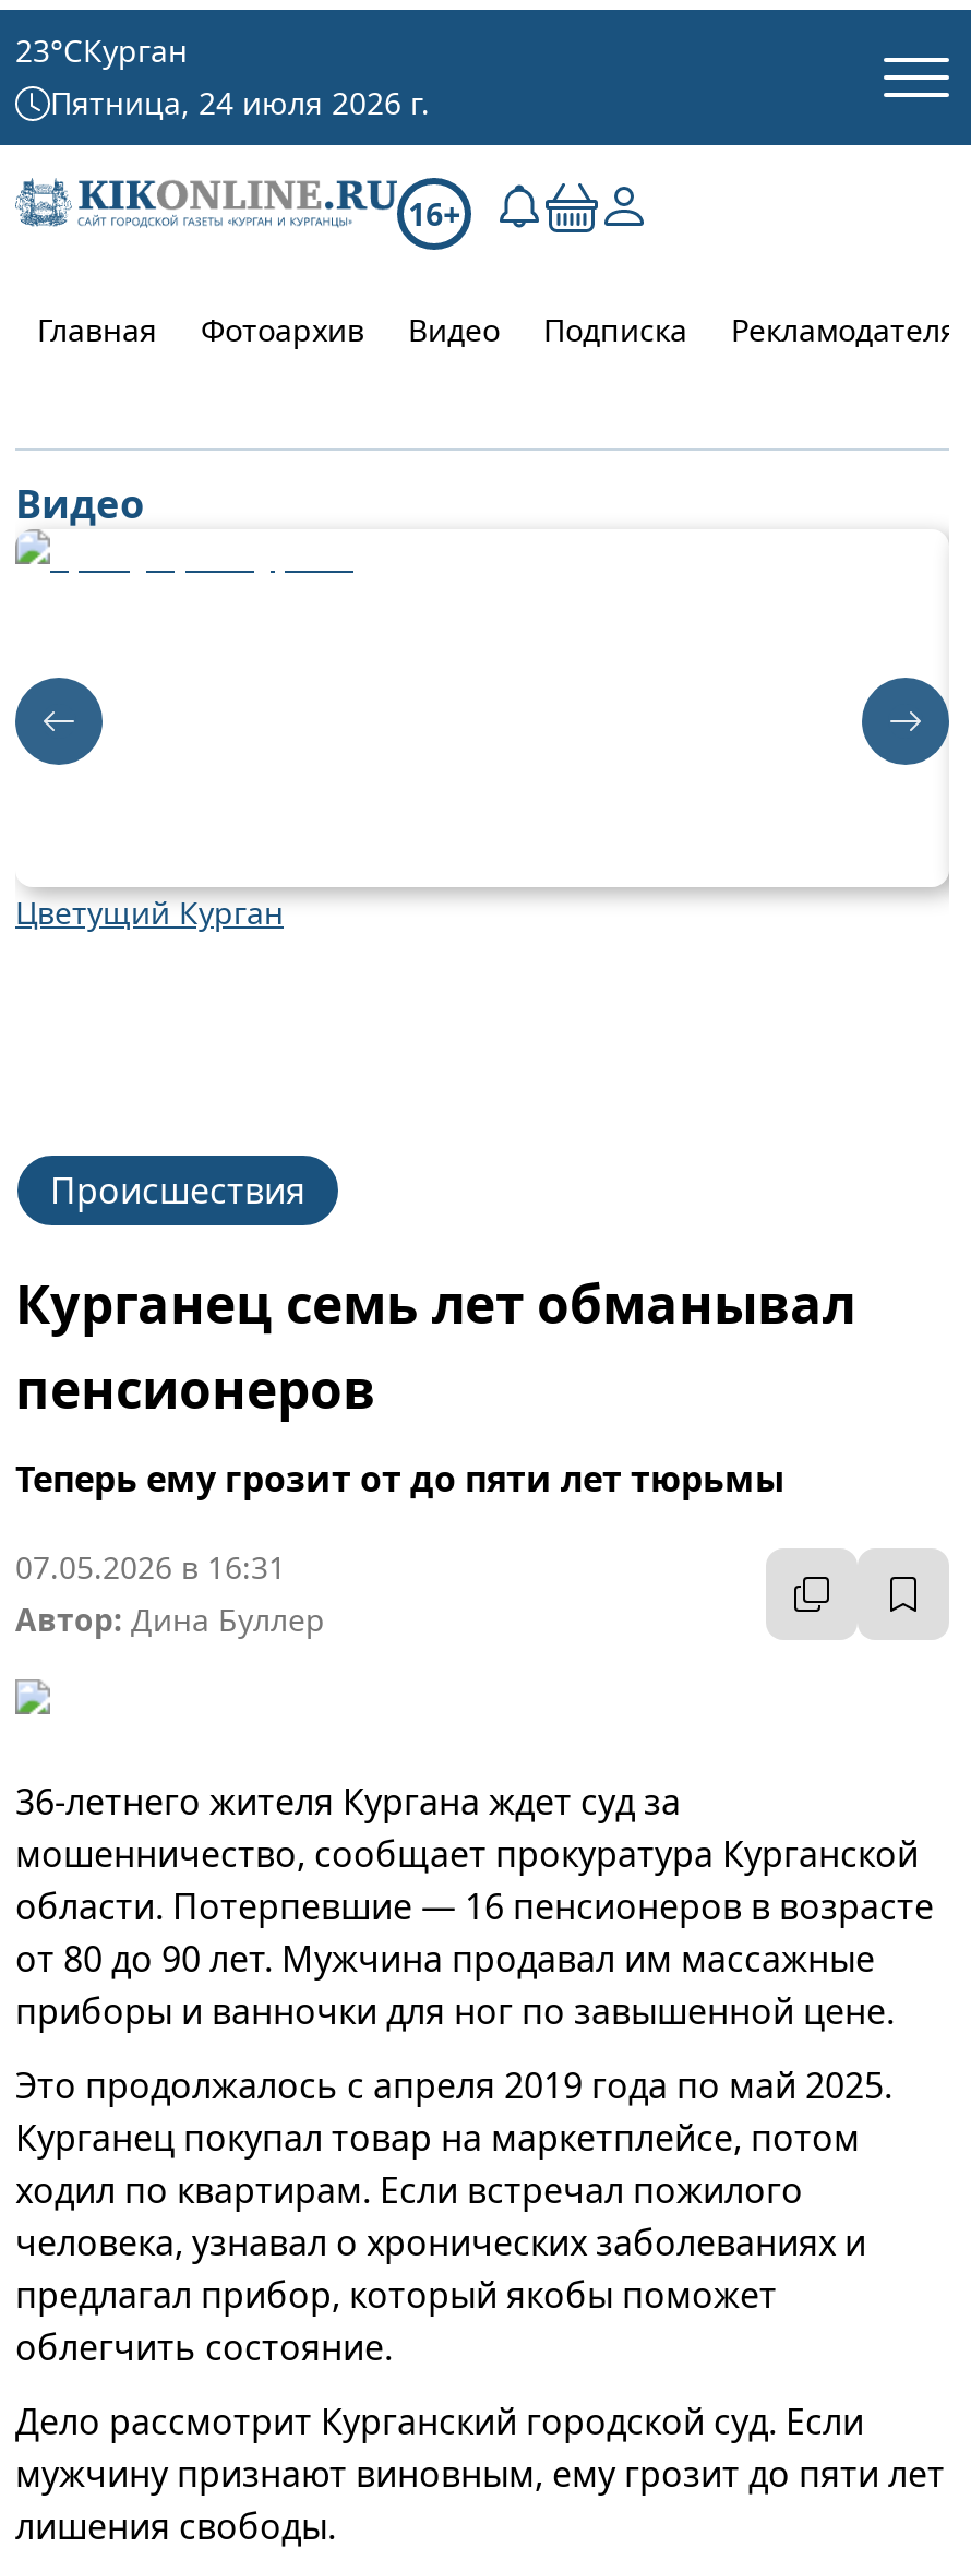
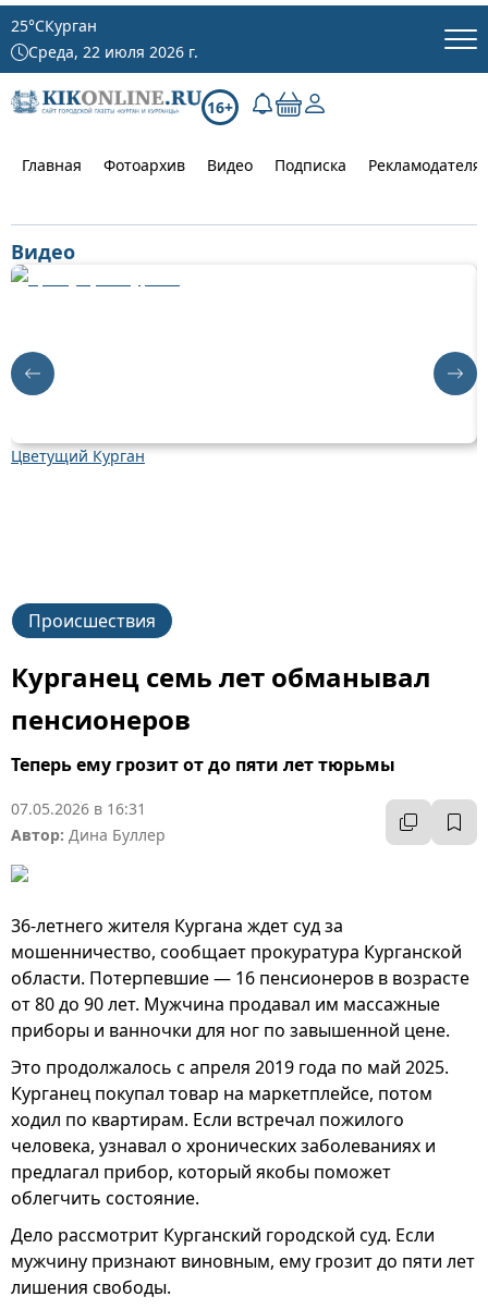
- 23°CКурган
+ 25°CКурган

- Пятница, 24 июля 2026 г.
+ Среда, 22 июля 2026 г.

- [image]
+ [image]

- [image]
+ [image]
